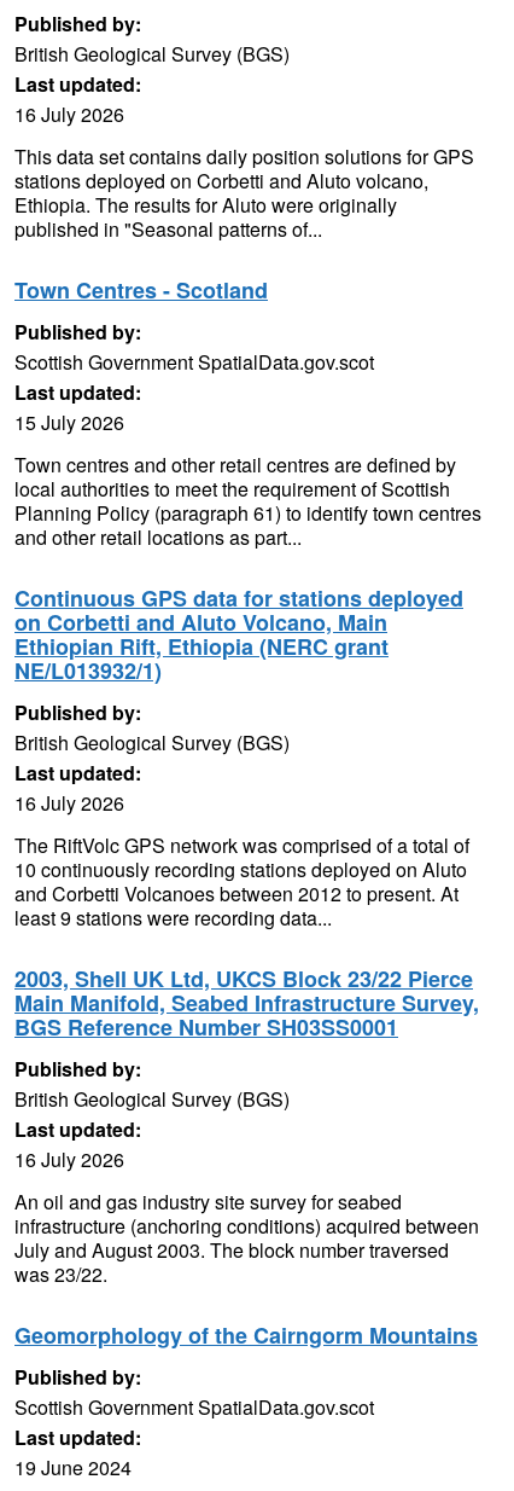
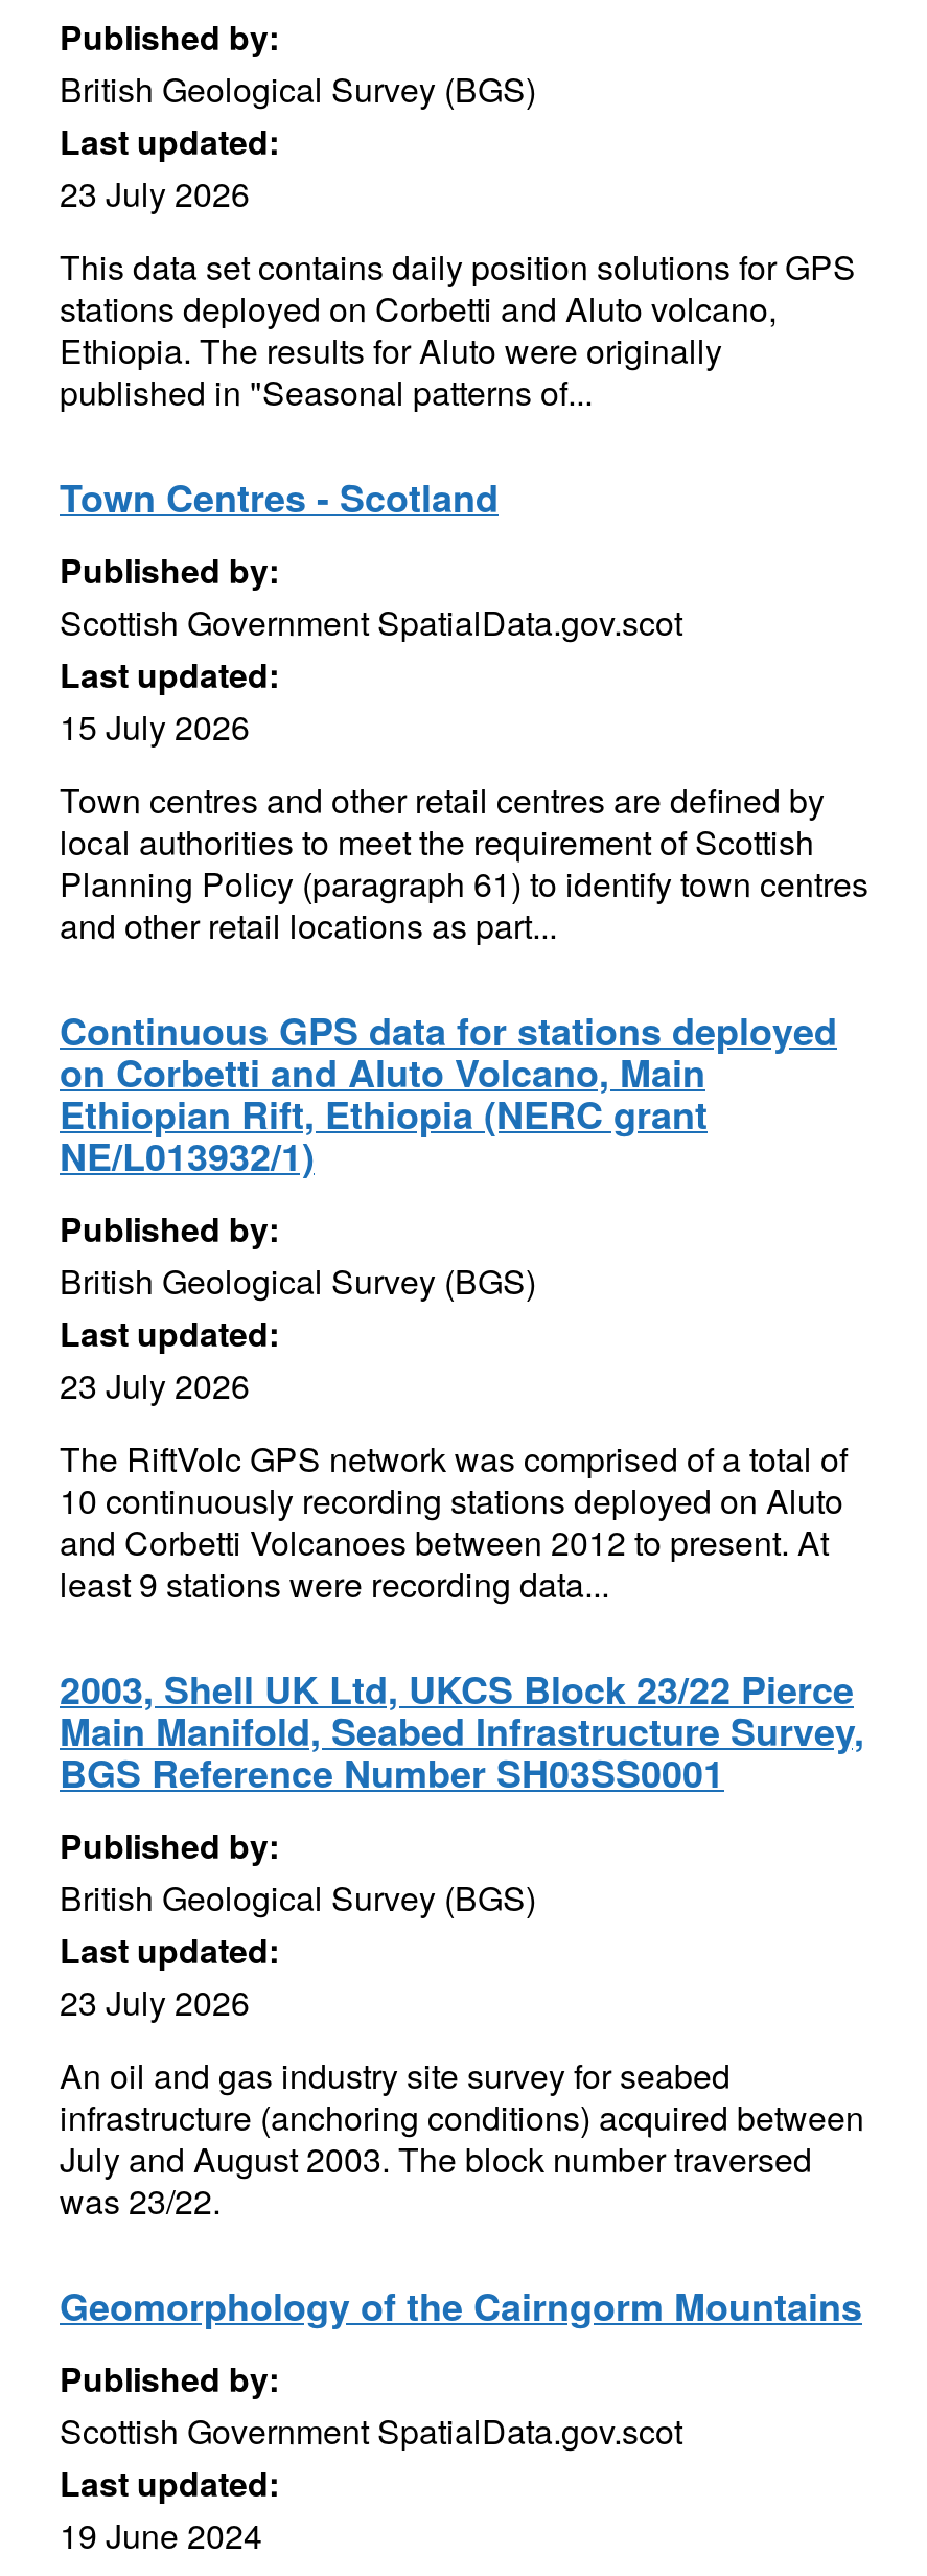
- 16 July 2026
+ 23 July 2026

- 16 July 2026
+ 23 July 2026

- 16 July 2026
+ 23 July 2026
